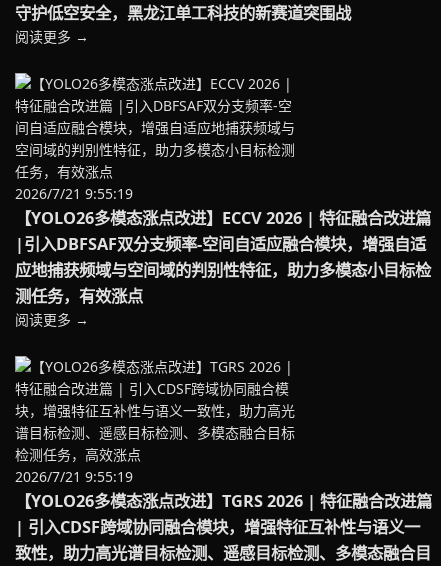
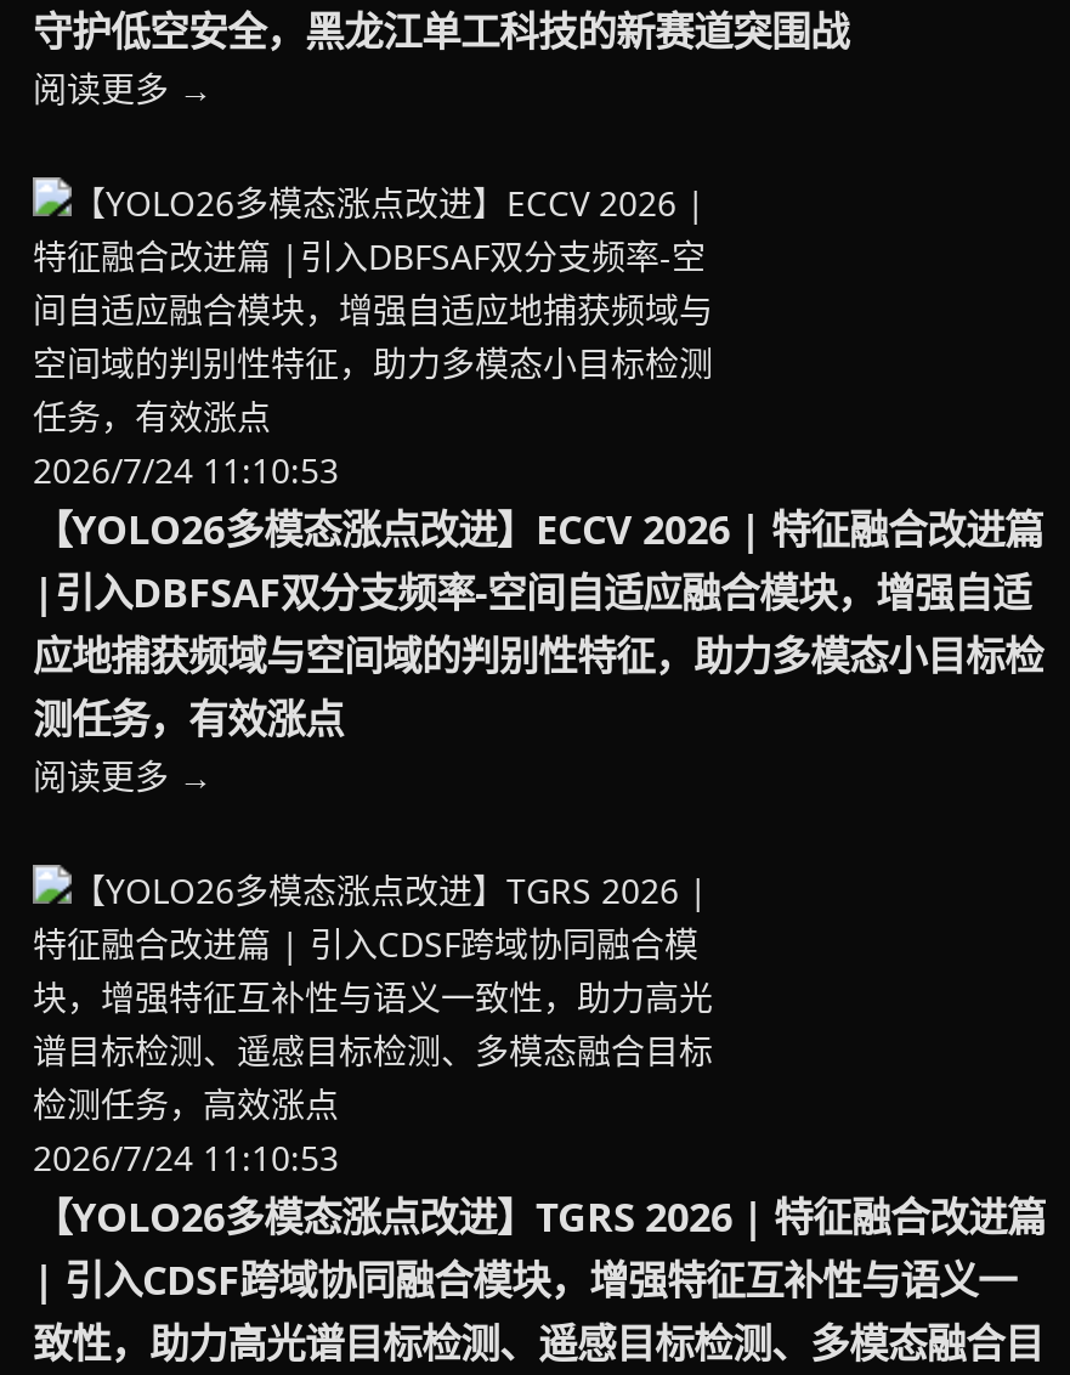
- 2026/7/21 9:55:19
+ 2026/7/24 11:10:53

- 2026/7/21 9:55:19
+ 2026/7/24 11:10:53
